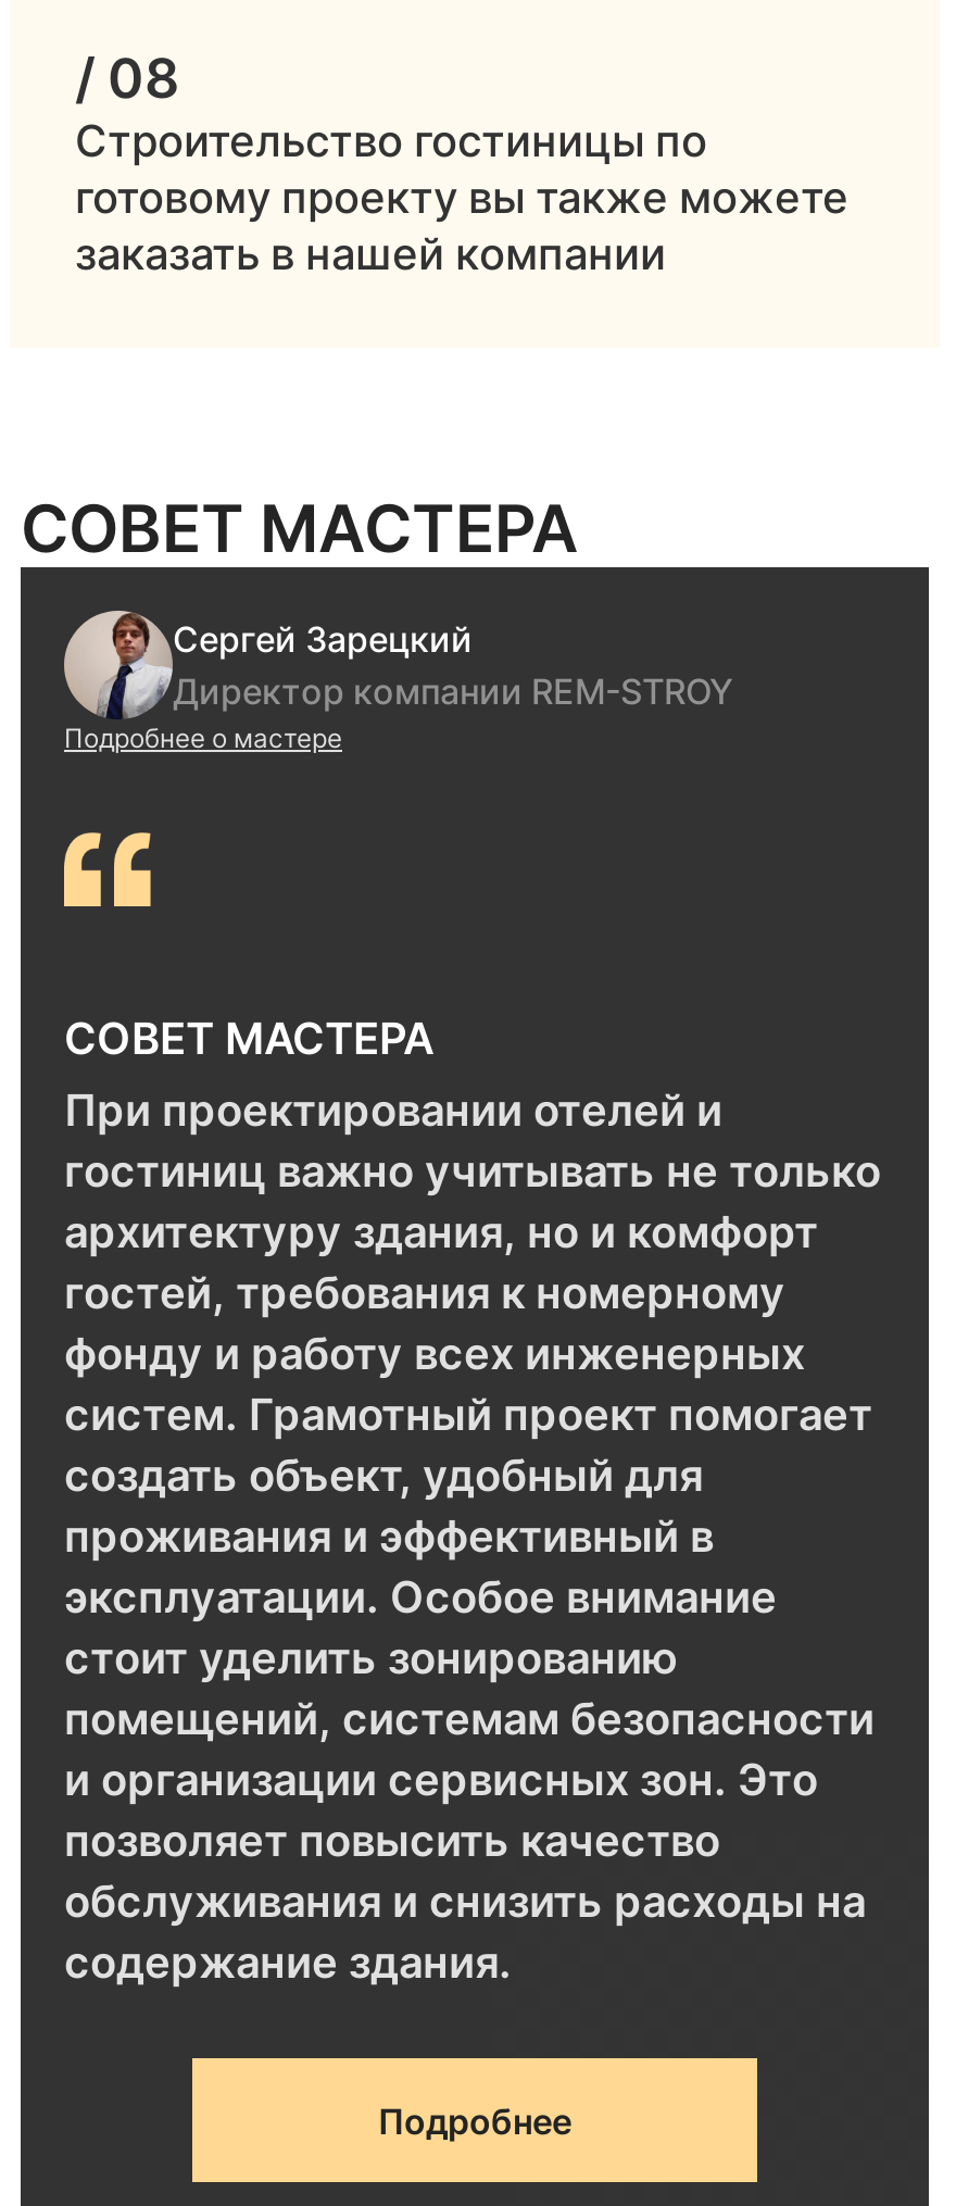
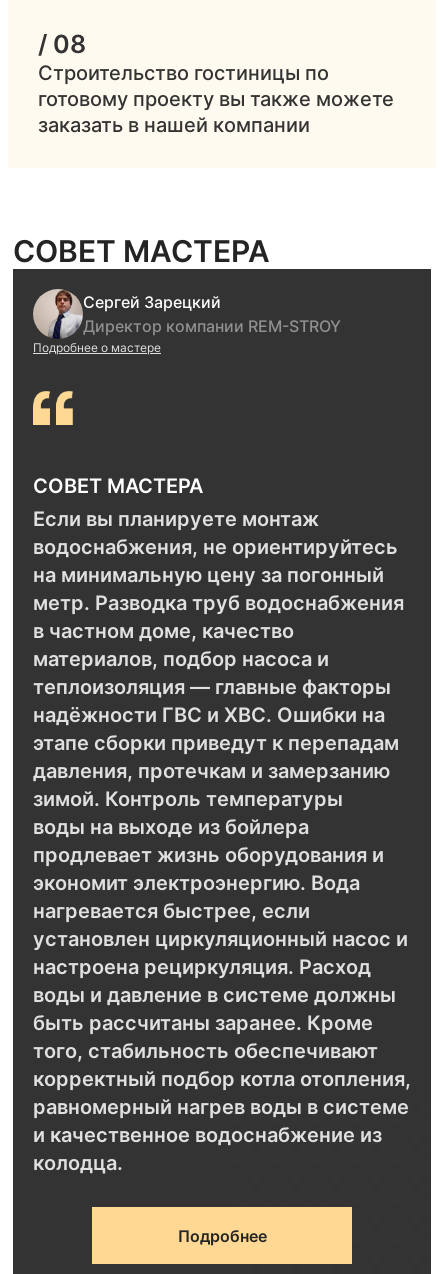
- При проектировании отелей и
- гостиниц важно учитывать не только
- архитектуру здания, но и комфорт
- гостей, требования к номерному
- фонду и работу всех инженерных
- систем. Грамотный проект помогает
- создать объект, удобный для
- проживания и эффективный в
- эксплуатации. Особое внимание
- стоит уделить зонированию
- помещений, системам безопасности
- и организации сервисных зон. Это
- позволяет повысить качество
- обслуживания и снизить расходы на
- содержание здания.
+ Если вы планируете монтаж
+ водоснабжения, не ориентируйтесь
+ на минимальную цену за погонный
+ метр. Разводка труб водоснабжения
+ в частном доме, качество
+ материалов, подбор насоса и
+ теплоизоляция — главные факторы
+ надёжности ГВС и ХВС. Ошибки на
+ этапе сборки приведут к перепадам
+ давления, протечкам и замерзанию
+ зимой. Контроль температуры
+ воды на выходе из бойлера
+ продлевает жизнь оборудования и
+ экономит электроэнергию. Вода
+ нагревается быстрее, если
+ установлен циркуляционный насос и
+ настроена рециркуляция. Расход
+ воды и давление в системе должны
+ быть рассчитаны заранее. Кроме
+ того, стабильность обеспечивают
+ корректный подбор котла отопления,
+ равномерный нагрев воды в системе
+ и качественное водоснабжение из
+ колодца.
